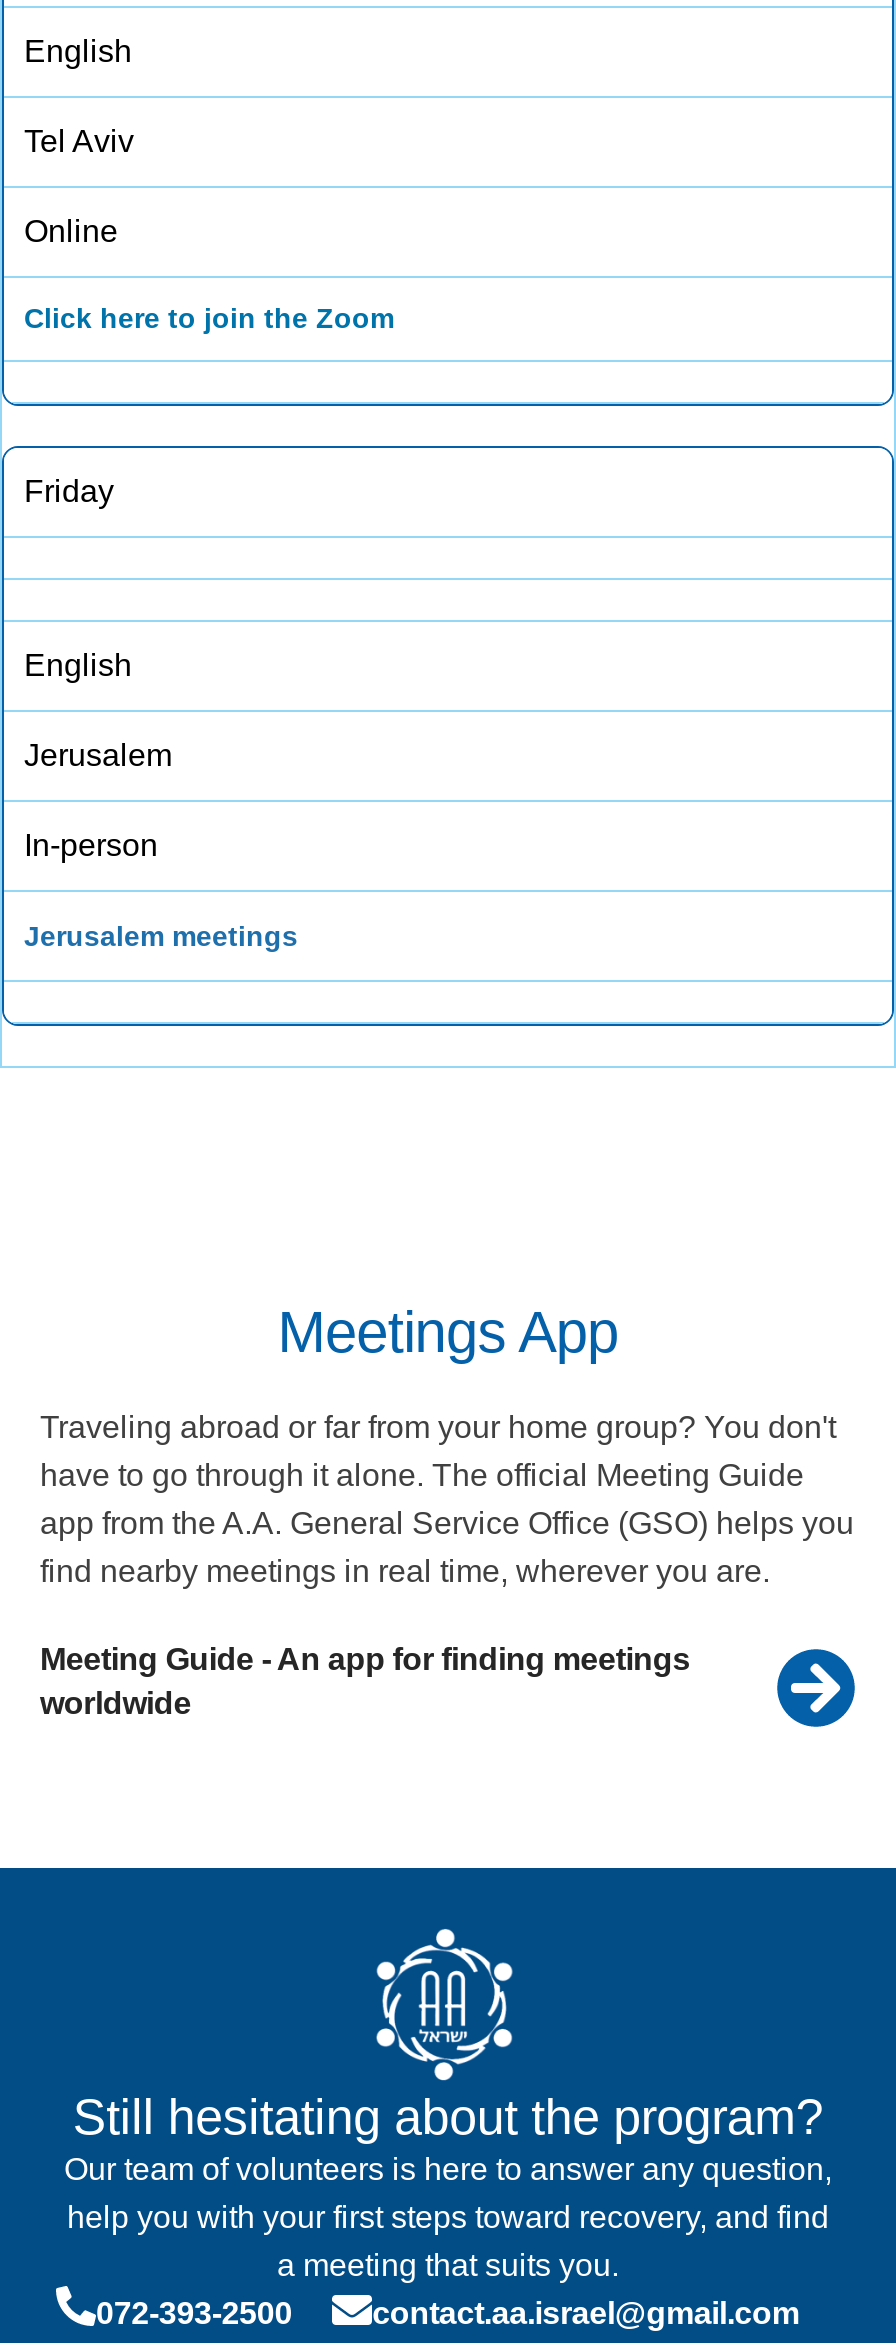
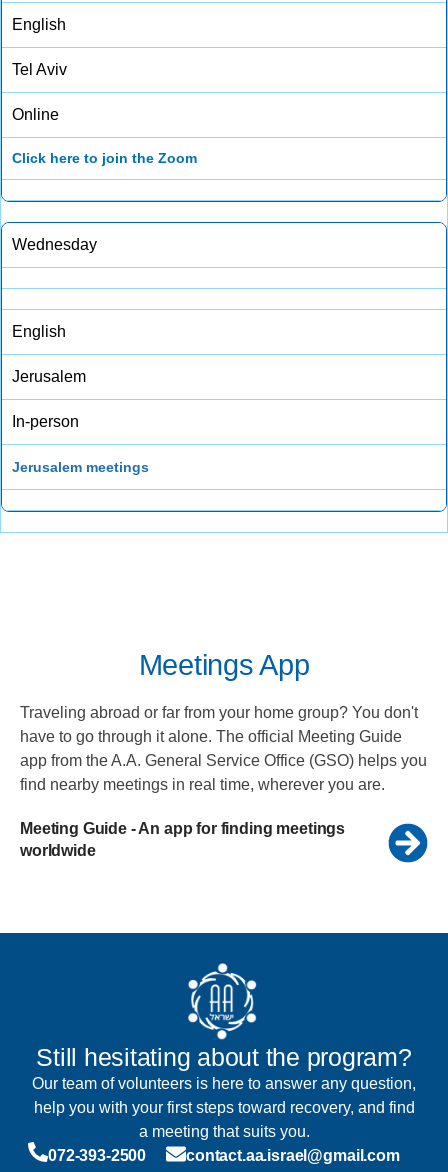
- Friday
+ Wednesday
